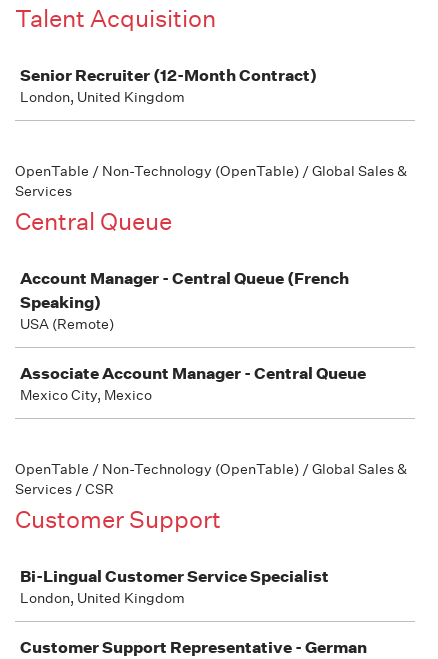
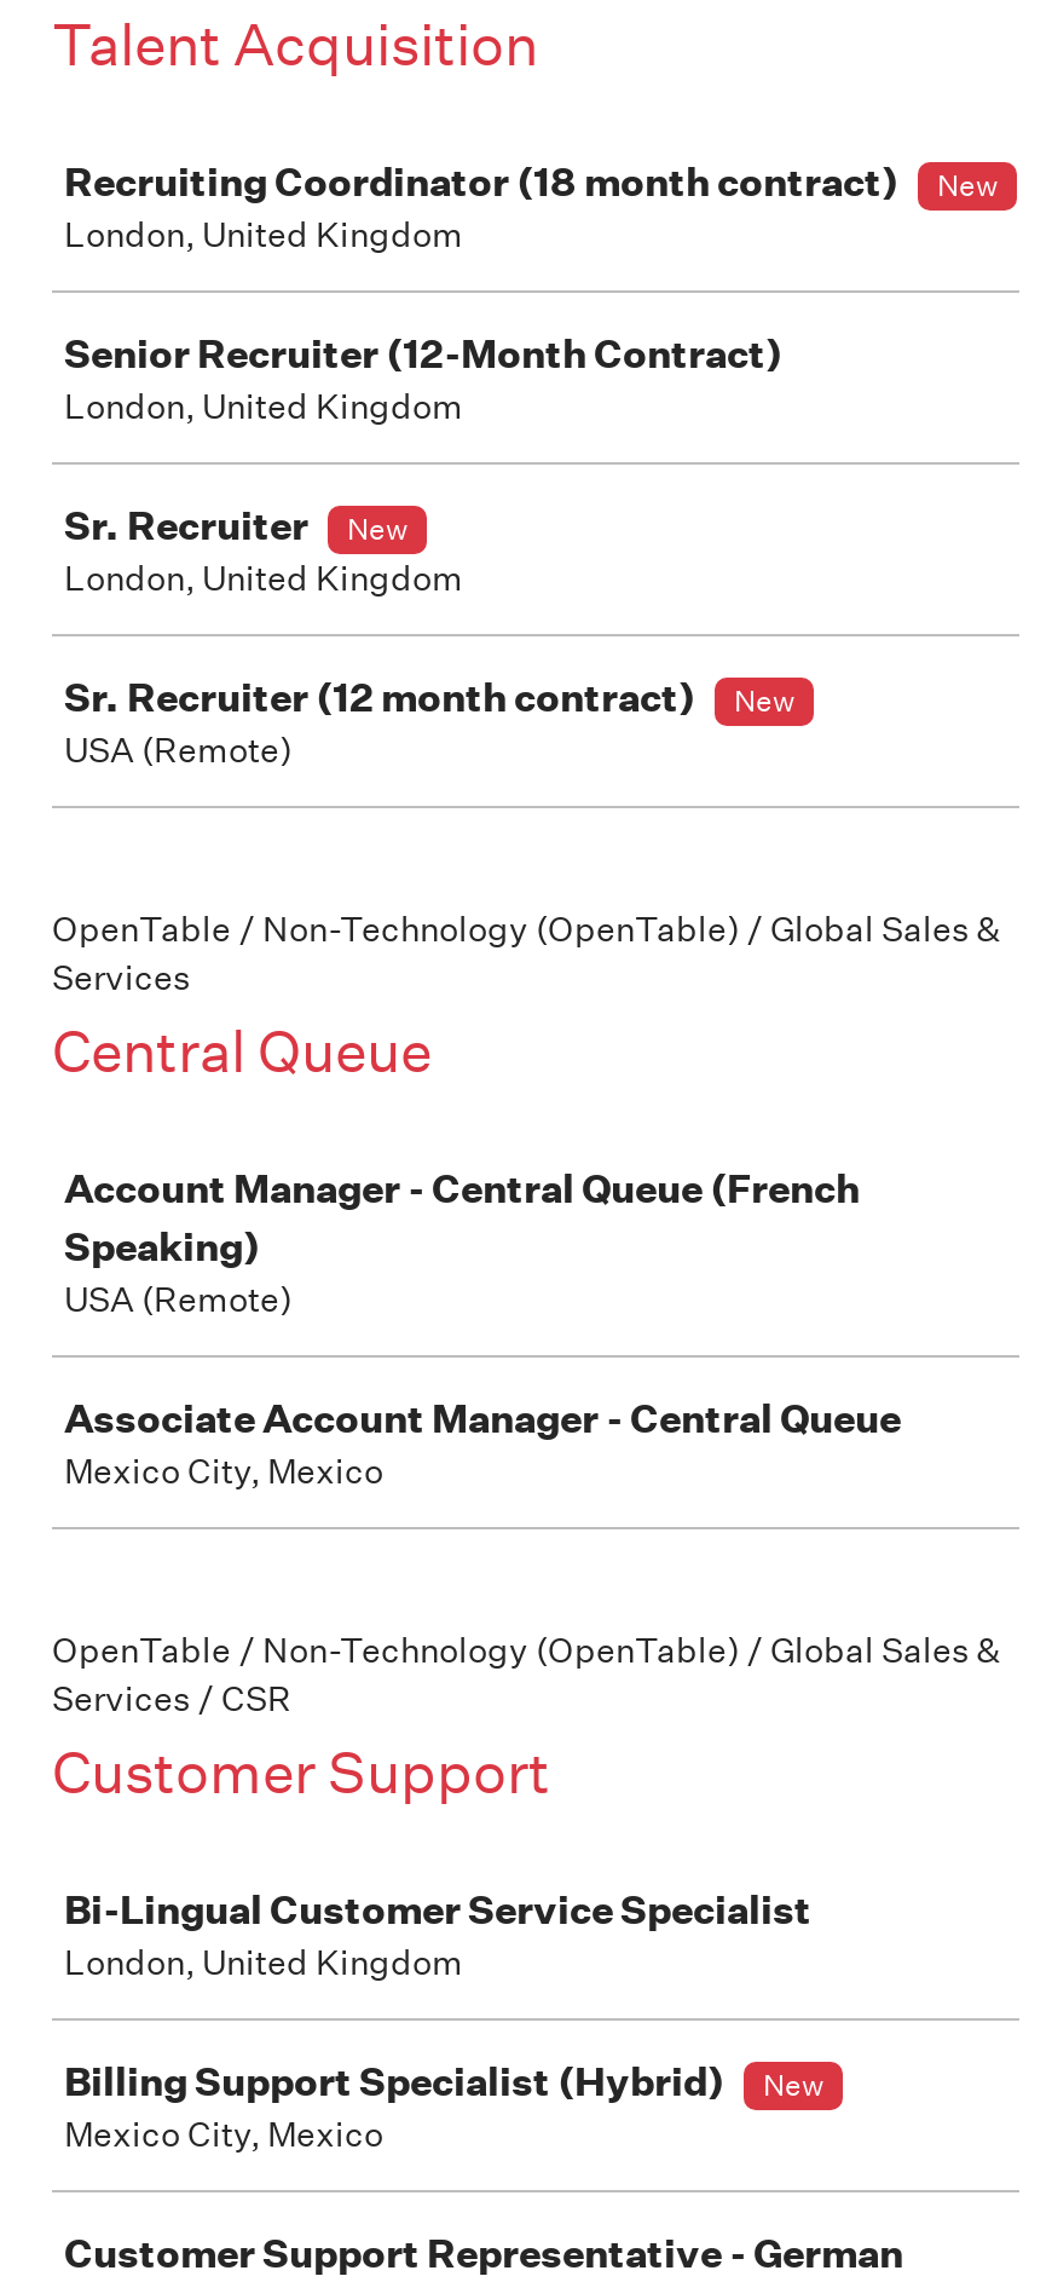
+ Recruiting Coordinator (18 month contract)
+ New
+ London, United Kingdom

+ Sr. Recruiter
+ New
+ London, United Kingdom
+ Sr. Recruiter (12 month contract)
+ New
+ USA (Remote)

+ Billing Support Specialist (Hybrid)
+ New
+ Mexico City, Mexico
